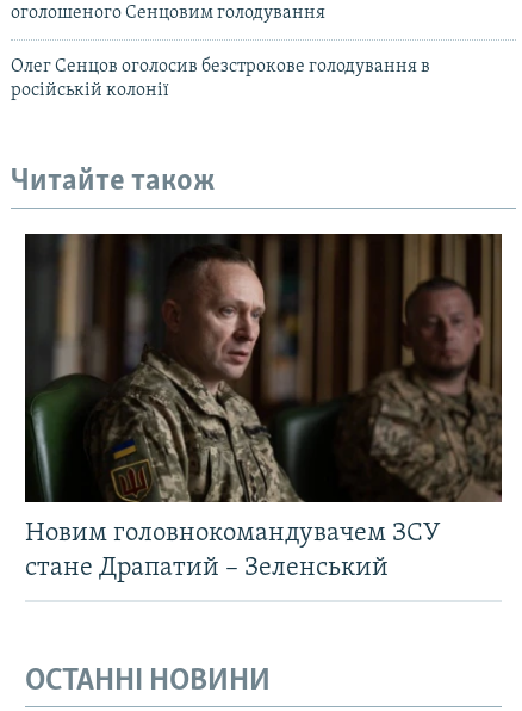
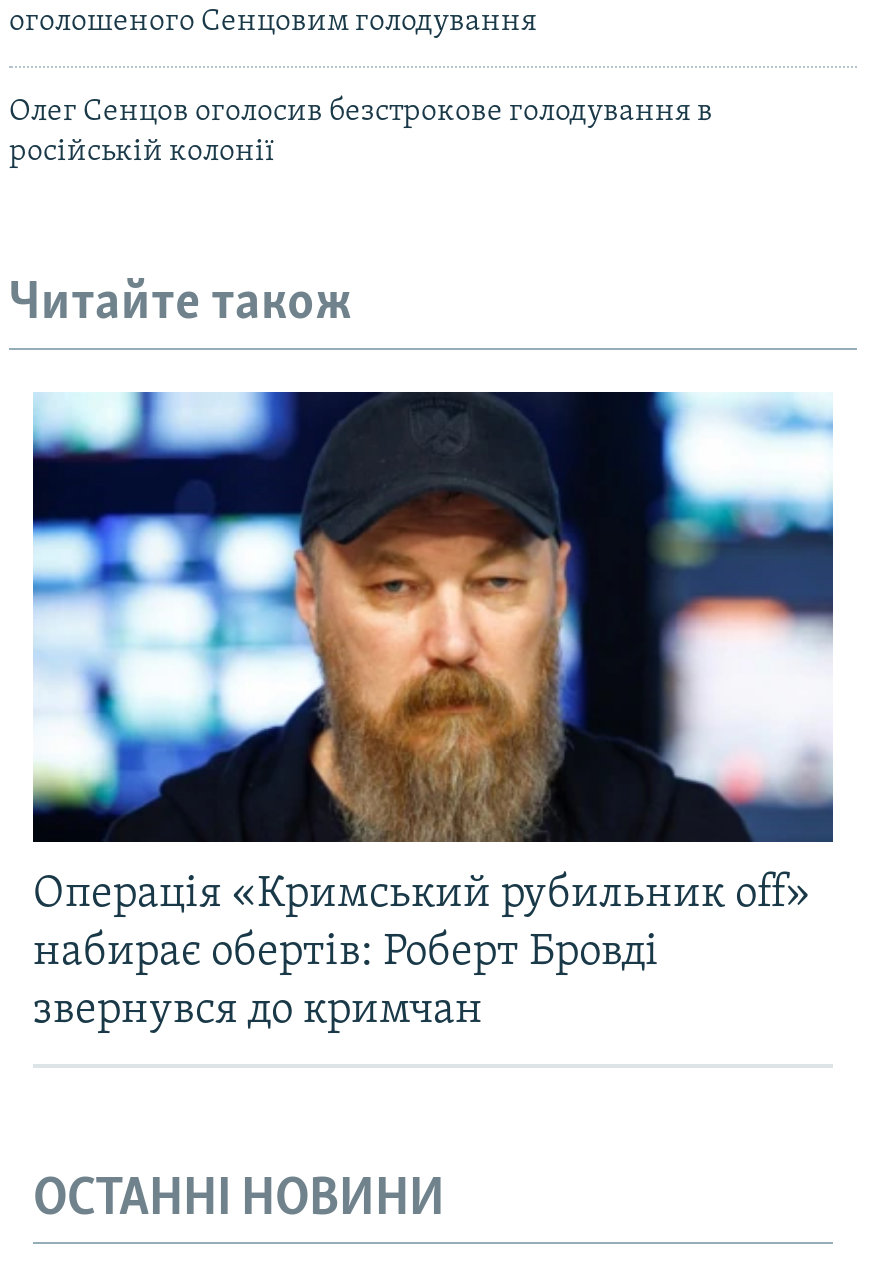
- [image]
- Новим головнокомандувачем ЗСУ
- стане Драпатий – Зеленський
+ [image]
+ Операція «Кримський рубильник off»
+ набирає обертів: Роберт Бровді
+ звернувся до кримчан
